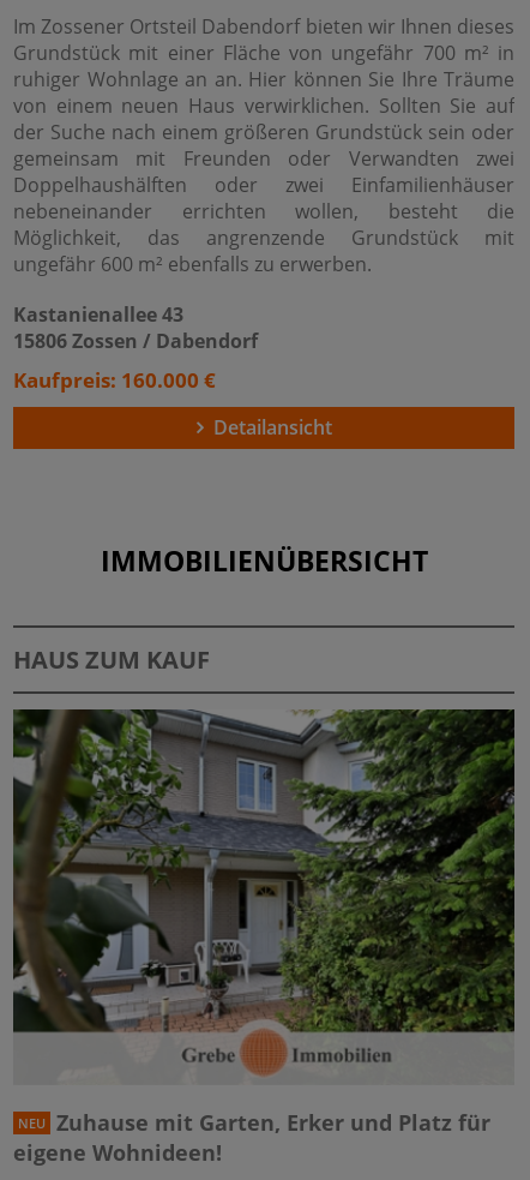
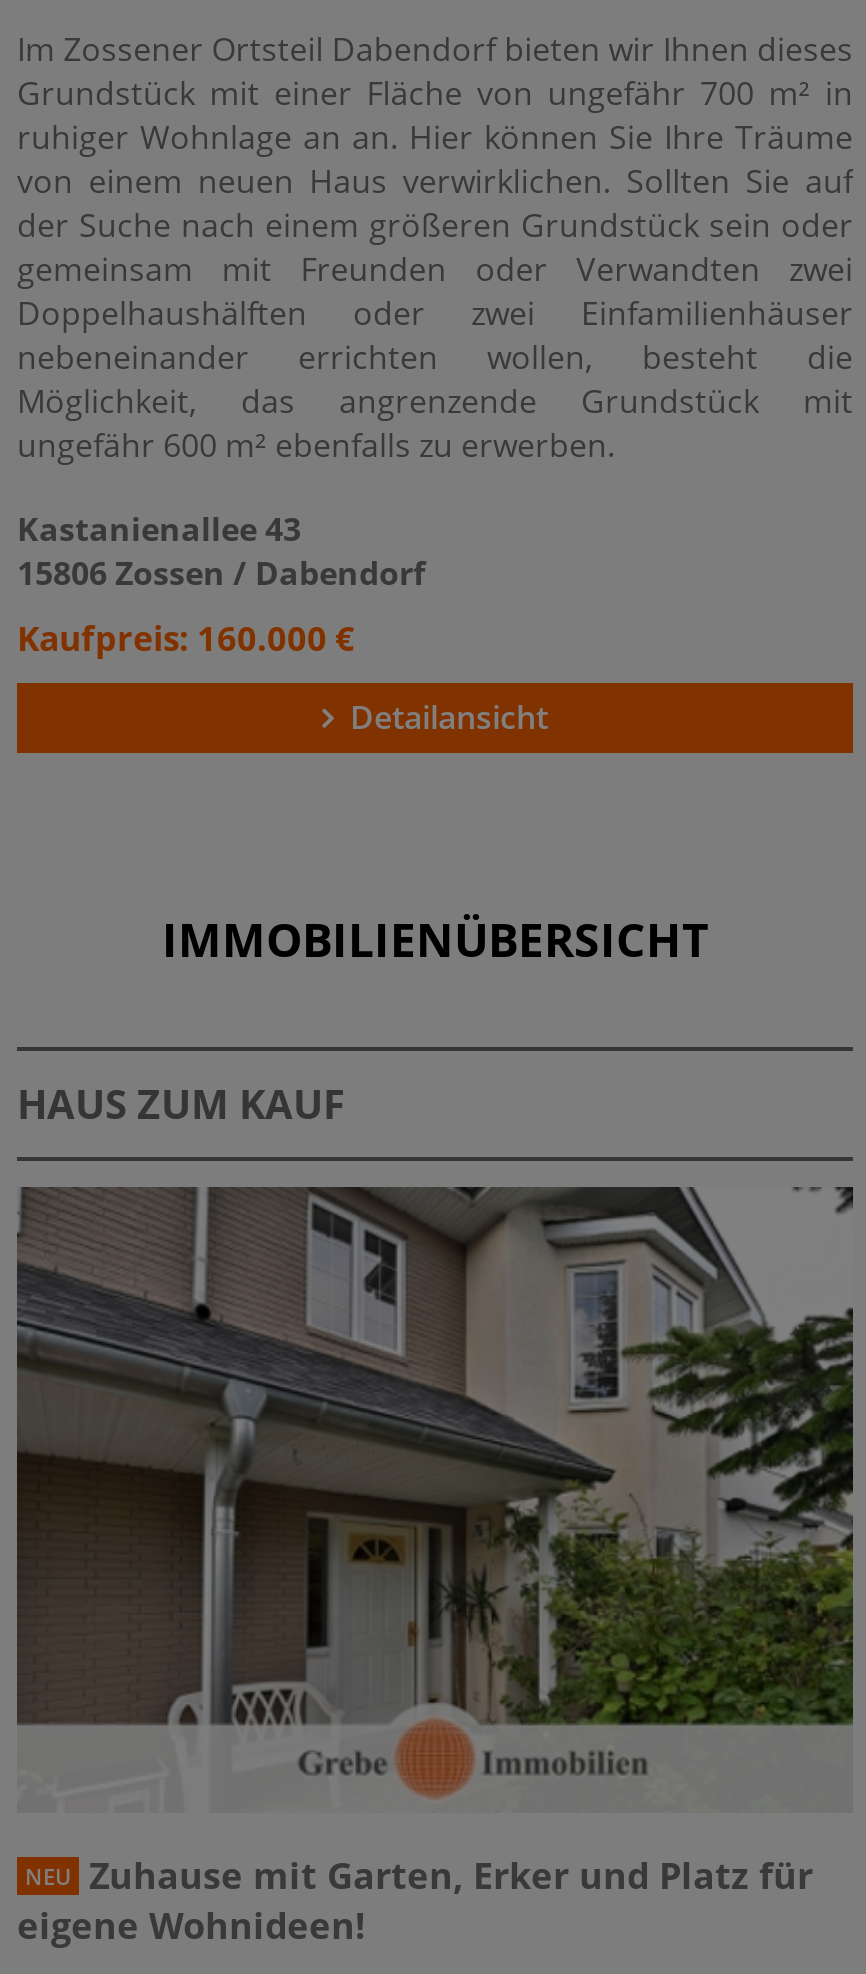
- [image]
+ [image]
